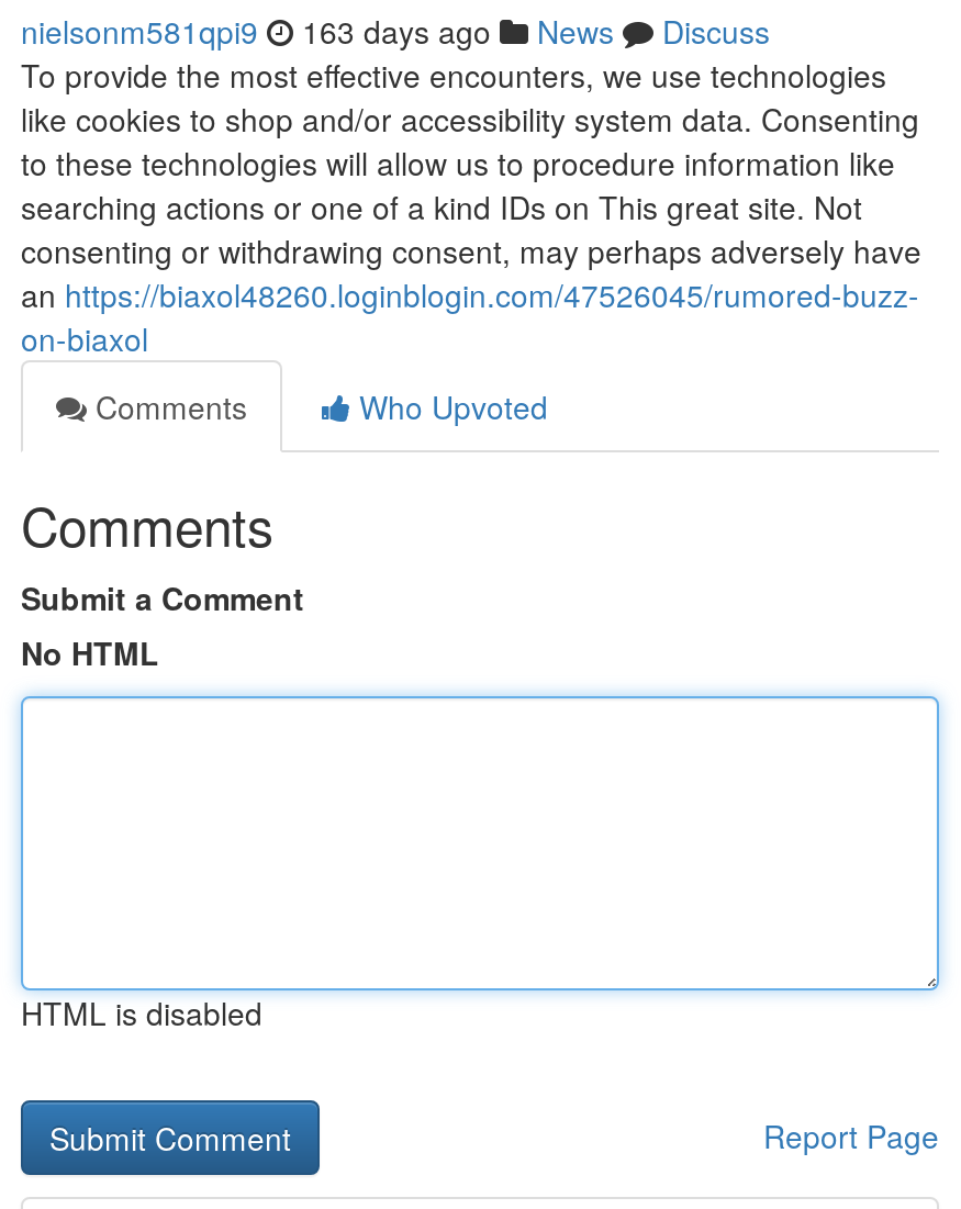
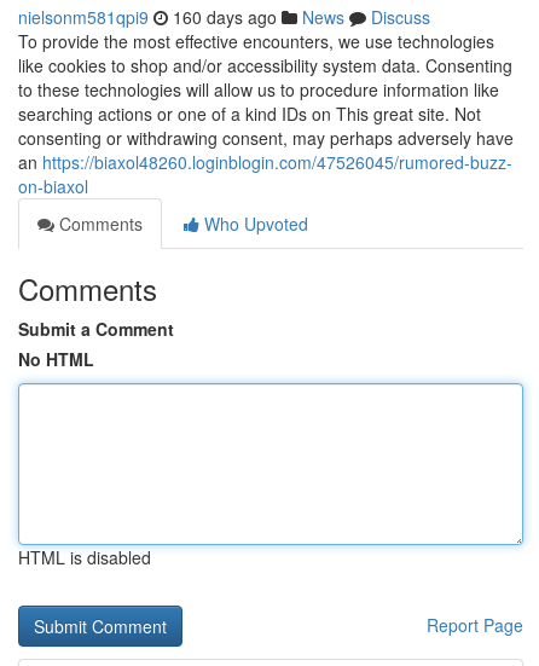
- nielsonm581qpi9 163 days ago News Discuss
+ nielsonm581qpi9 160 days ago News Discuss
